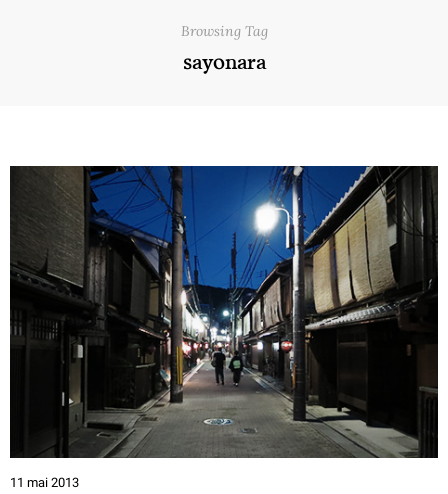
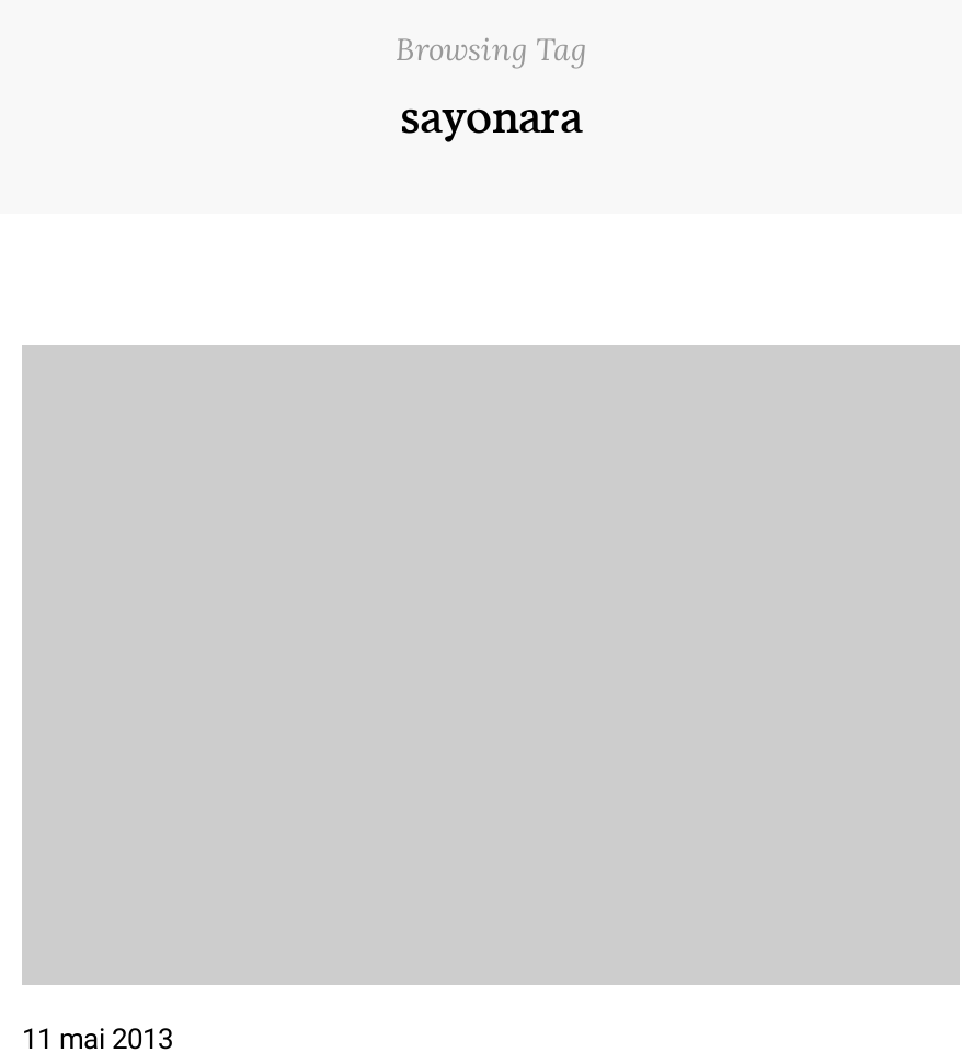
- [image]
